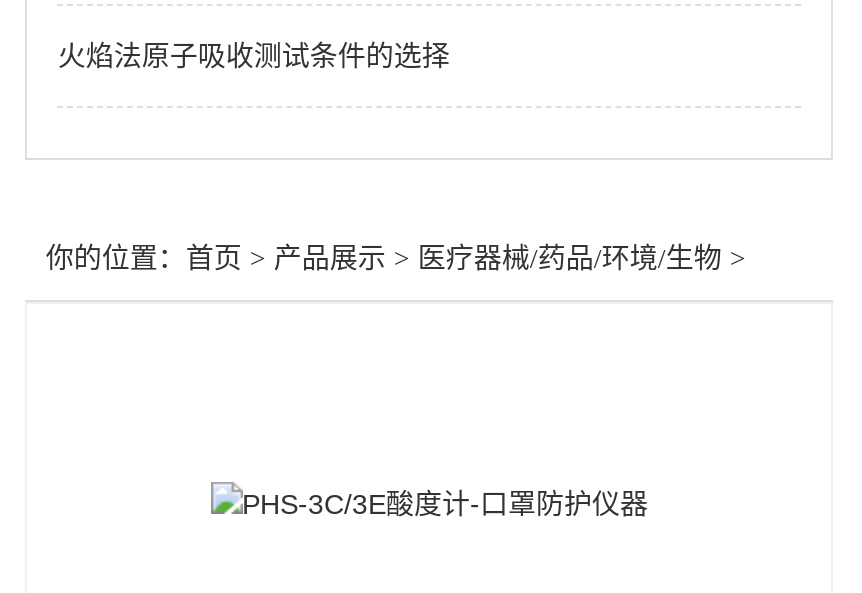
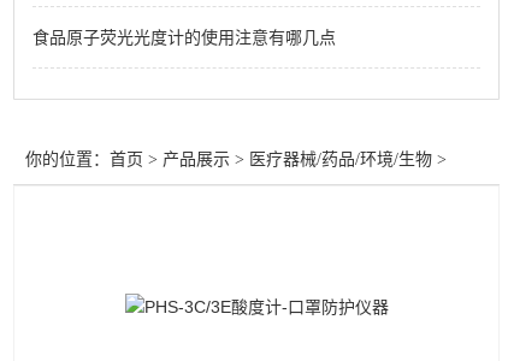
- 火焰法原子吸收测试条件的选择
+ 食品原子荧光光度计的使用注意有哪几点
